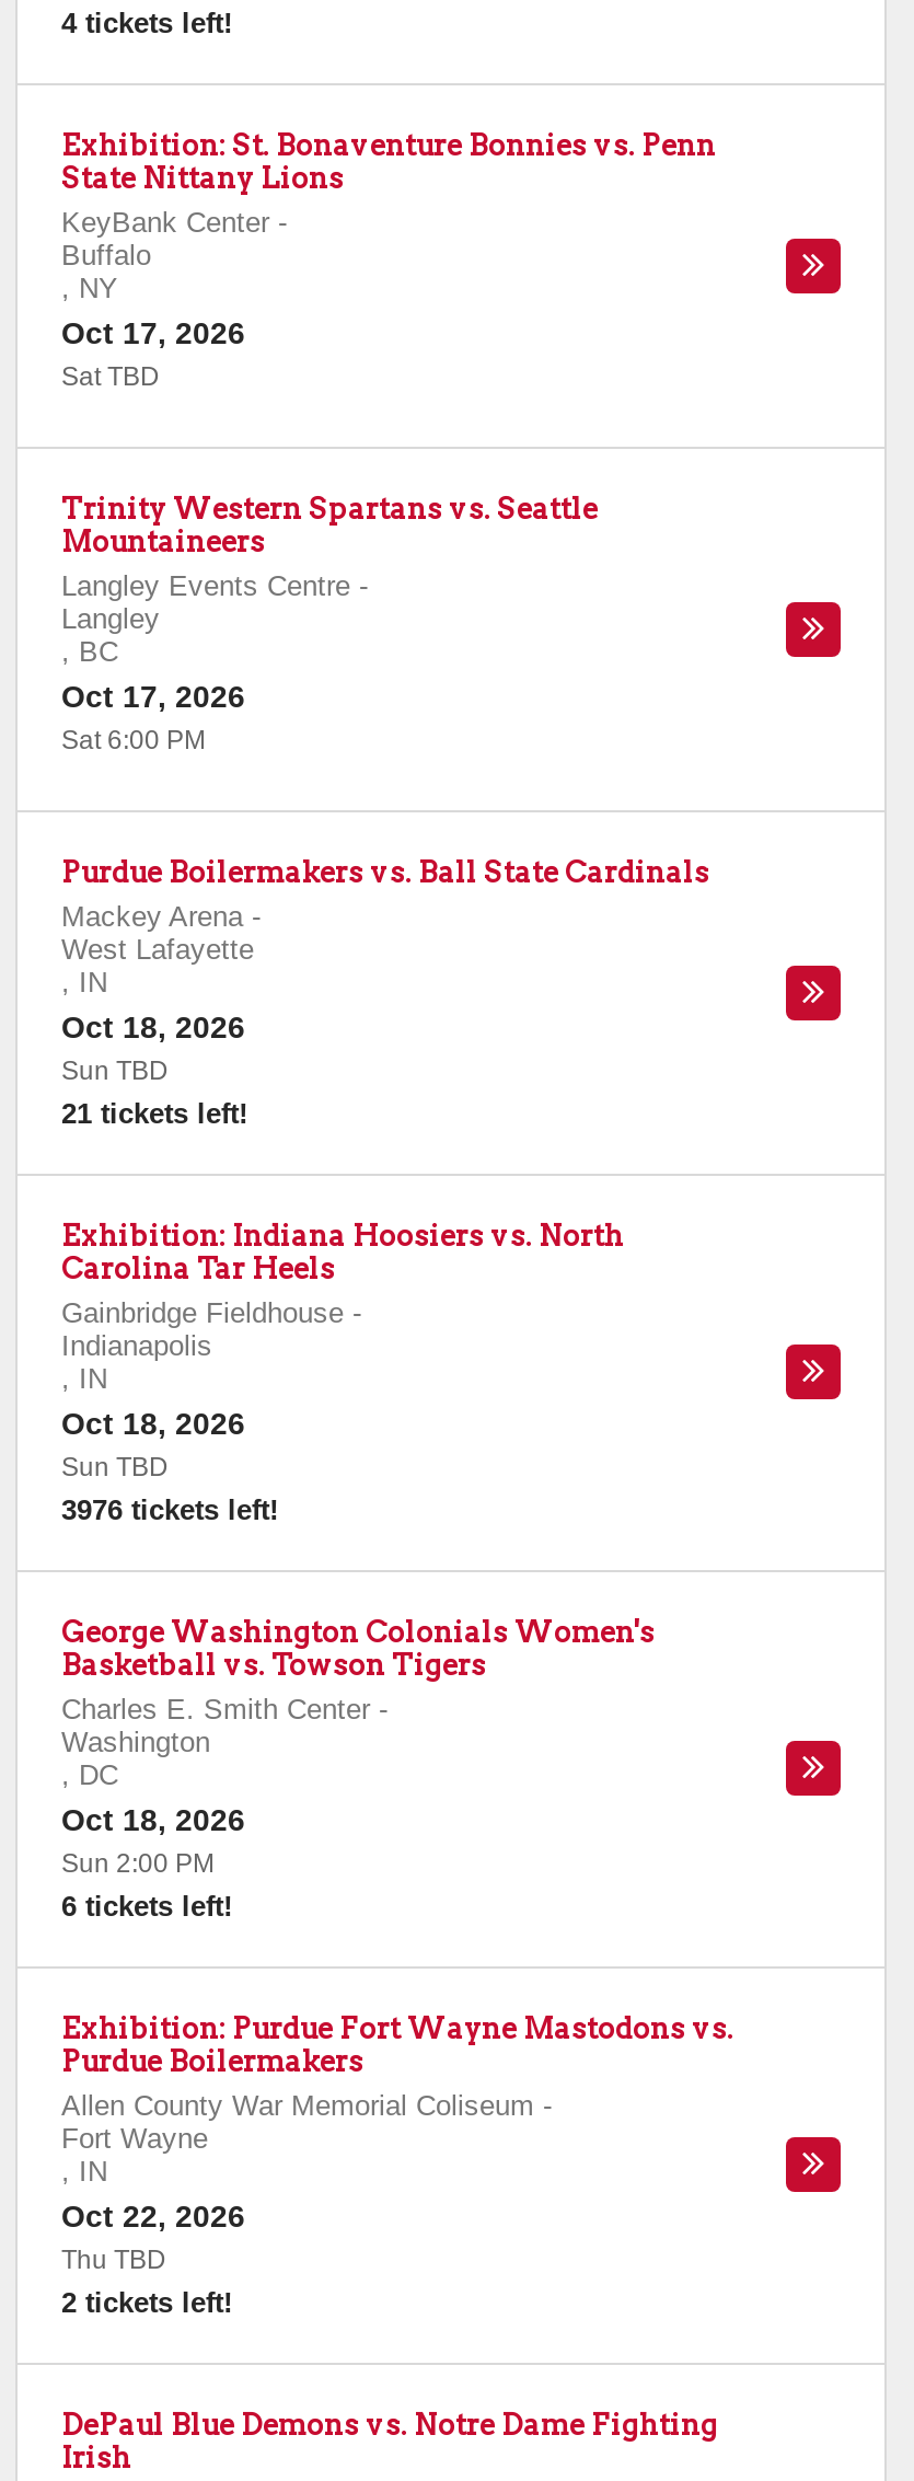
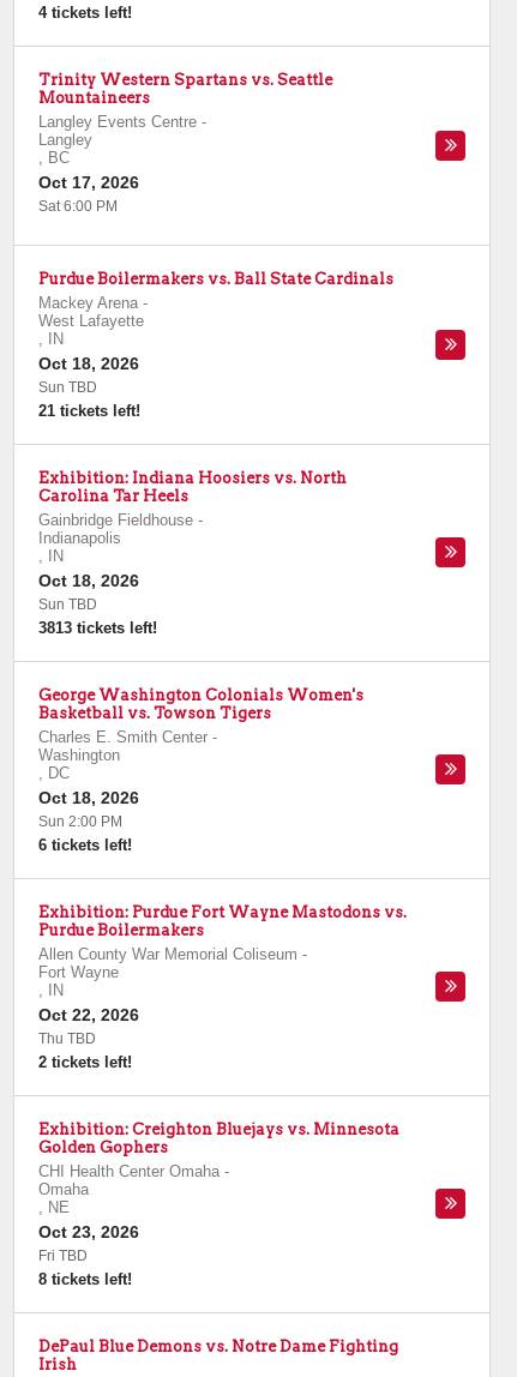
- Exhibition: St. Bonaventure Bonnies vs. Penn
- State Nittany Lions
- KeyBank Center -
- Buffalo
- , NY
- Oct 17, 2026
- Sat TBD

moved up: Trinity Western Spartans vs. Seattle | Mountaineers | Langley Events Centre - | ... | Oct 18, 2026 | Sun TBD

- 3976 tickets left!
+ 3813 tickets left!

moved up: George Washington Colonials Women's | Basketball vs. Towson Tigers | Charles E. Smith Center - | ... | Thu TBD | 2 tickets left!

+ Exhibition: Creighton Bluejays vs. Minnesota
+ Golden Gophers
+ CHI Health Center Omaha -
+ Omaha
+ , NE
+ Oct 23, 2026
+ Fri TBD
+ 8 tickets left!
